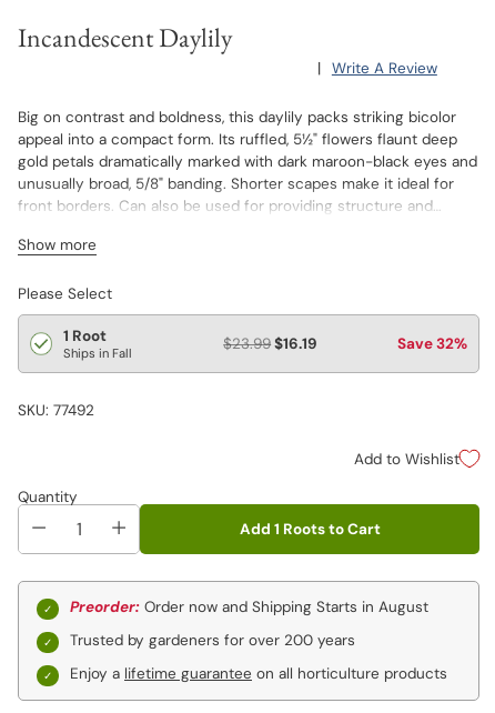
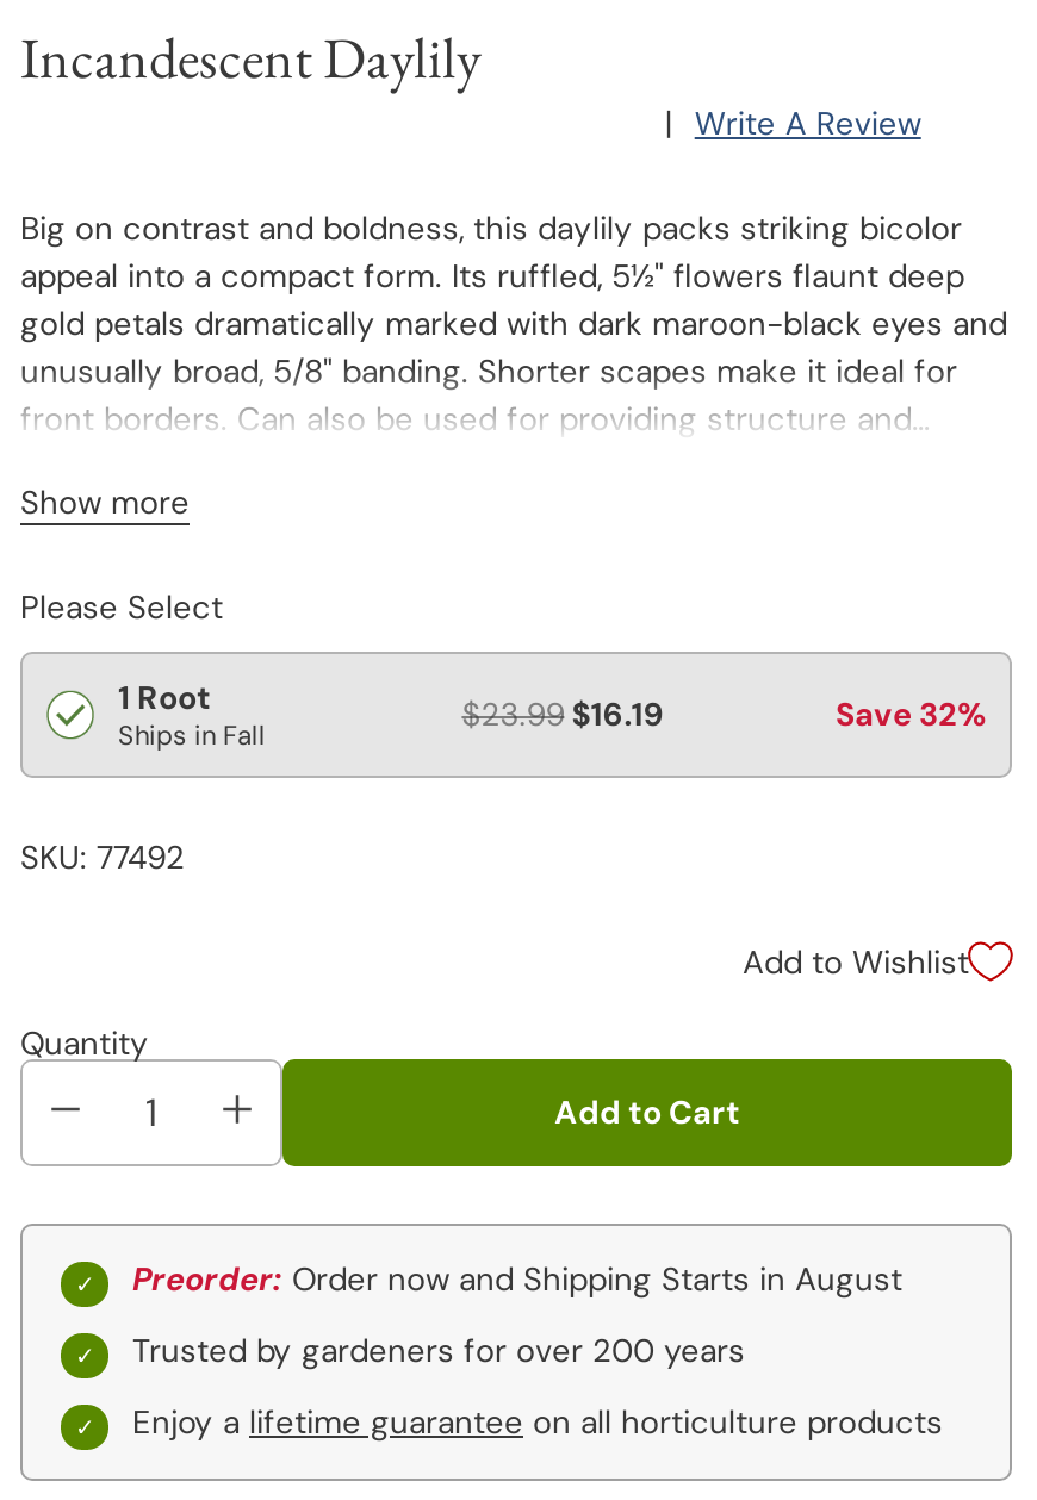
- Add 1 Roots to Cart
+ Add to Cart
